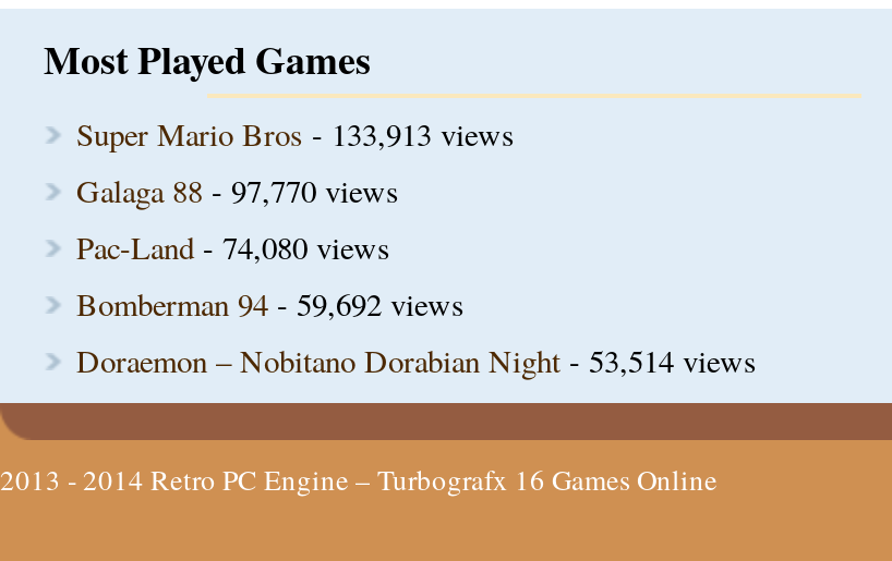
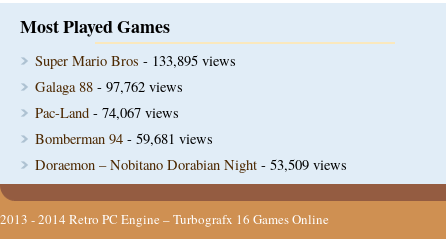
- Super Mario Bros - 133,913 views
+ Super Mario Bros - 133,895 views

- Galaga 88 - 97,770 views
+ Galaga 88 - 97,762 views

- Pac-Land - 74,080 views
+ Pac-Land - 74,067 views

- Bomberman 94 - 59,692 views
+ Bomberman 94 - 59,681 views

- Doraemon – Nobitano Dorabian Night - 53,514 views
+ Doraemon – Nobitano Dorabian Night - 53,509 views
